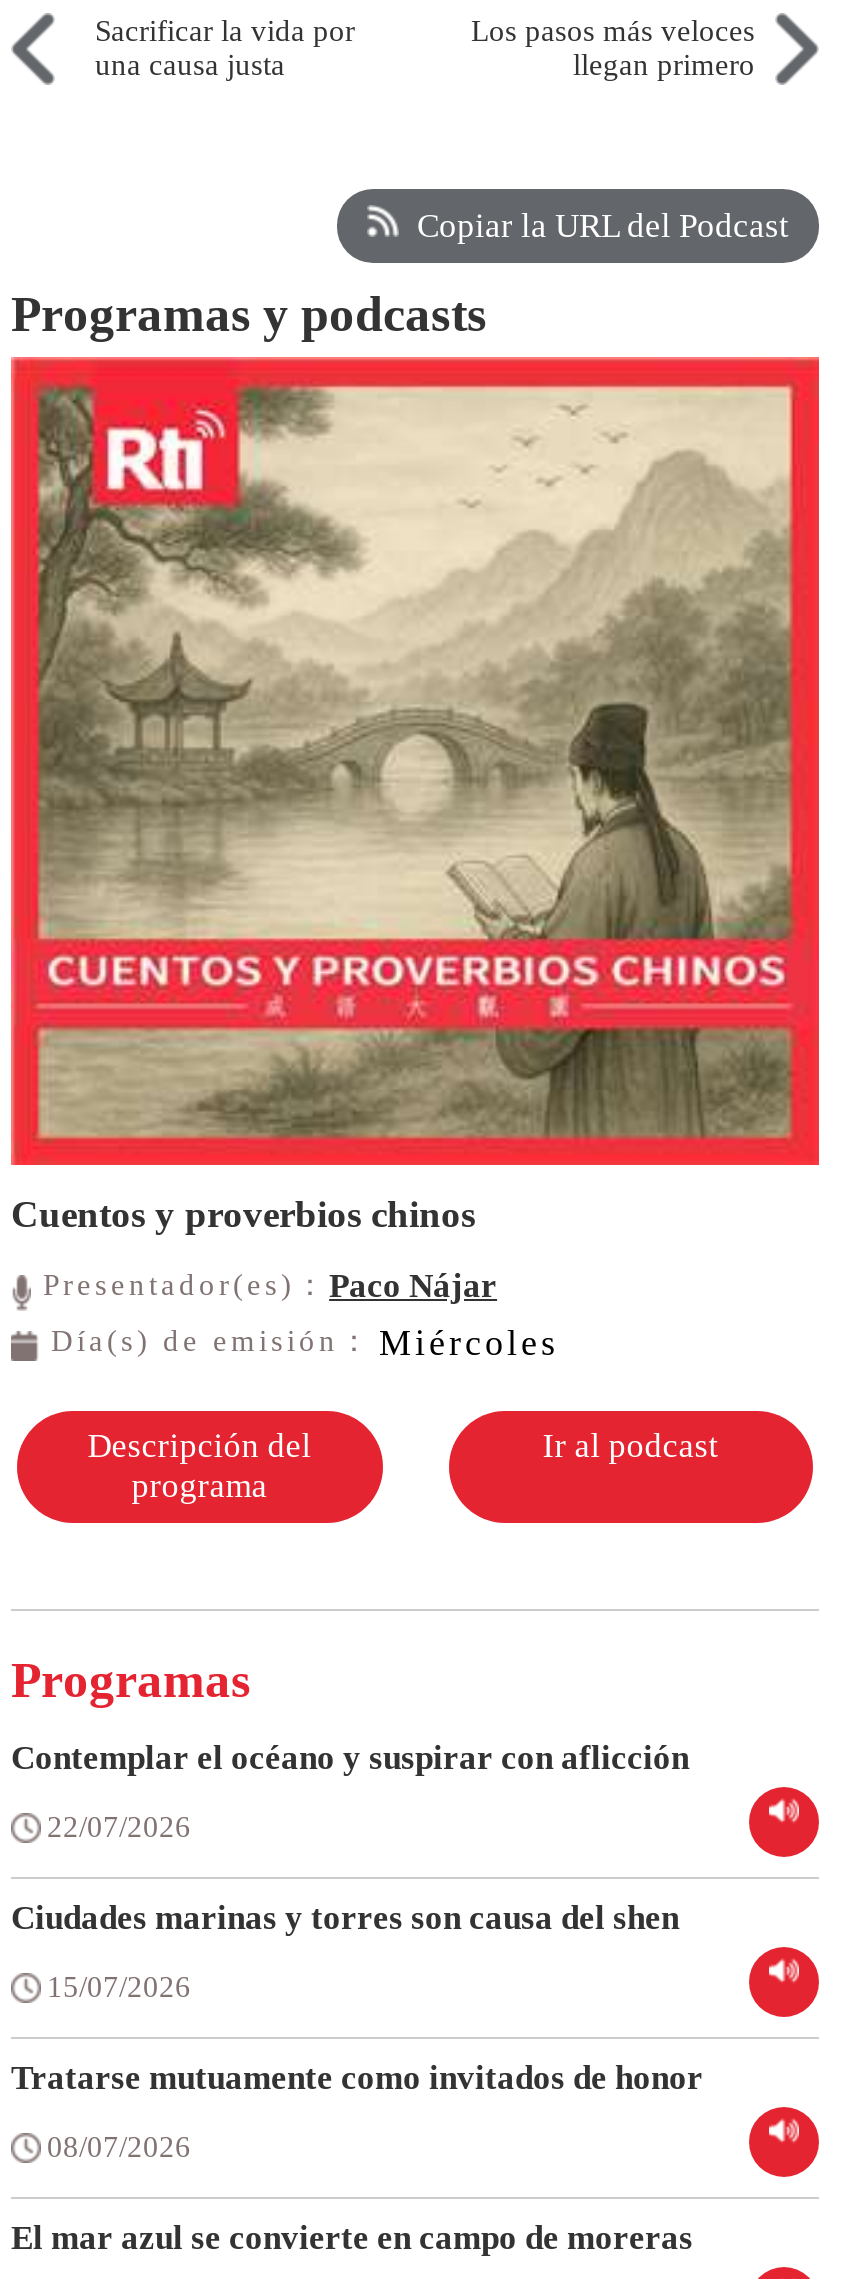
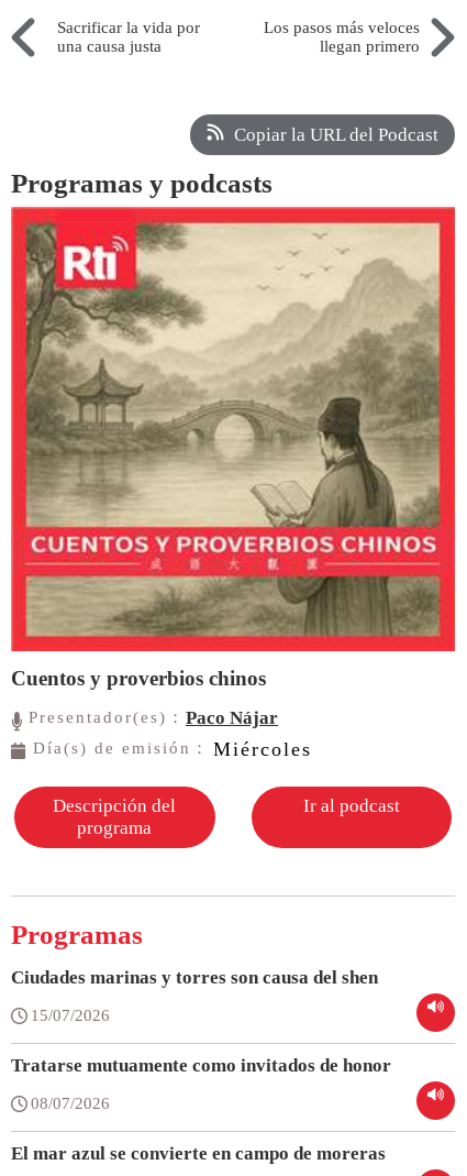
- Contemplar el océano y suspirar con aflicción
- 22/07/2026
